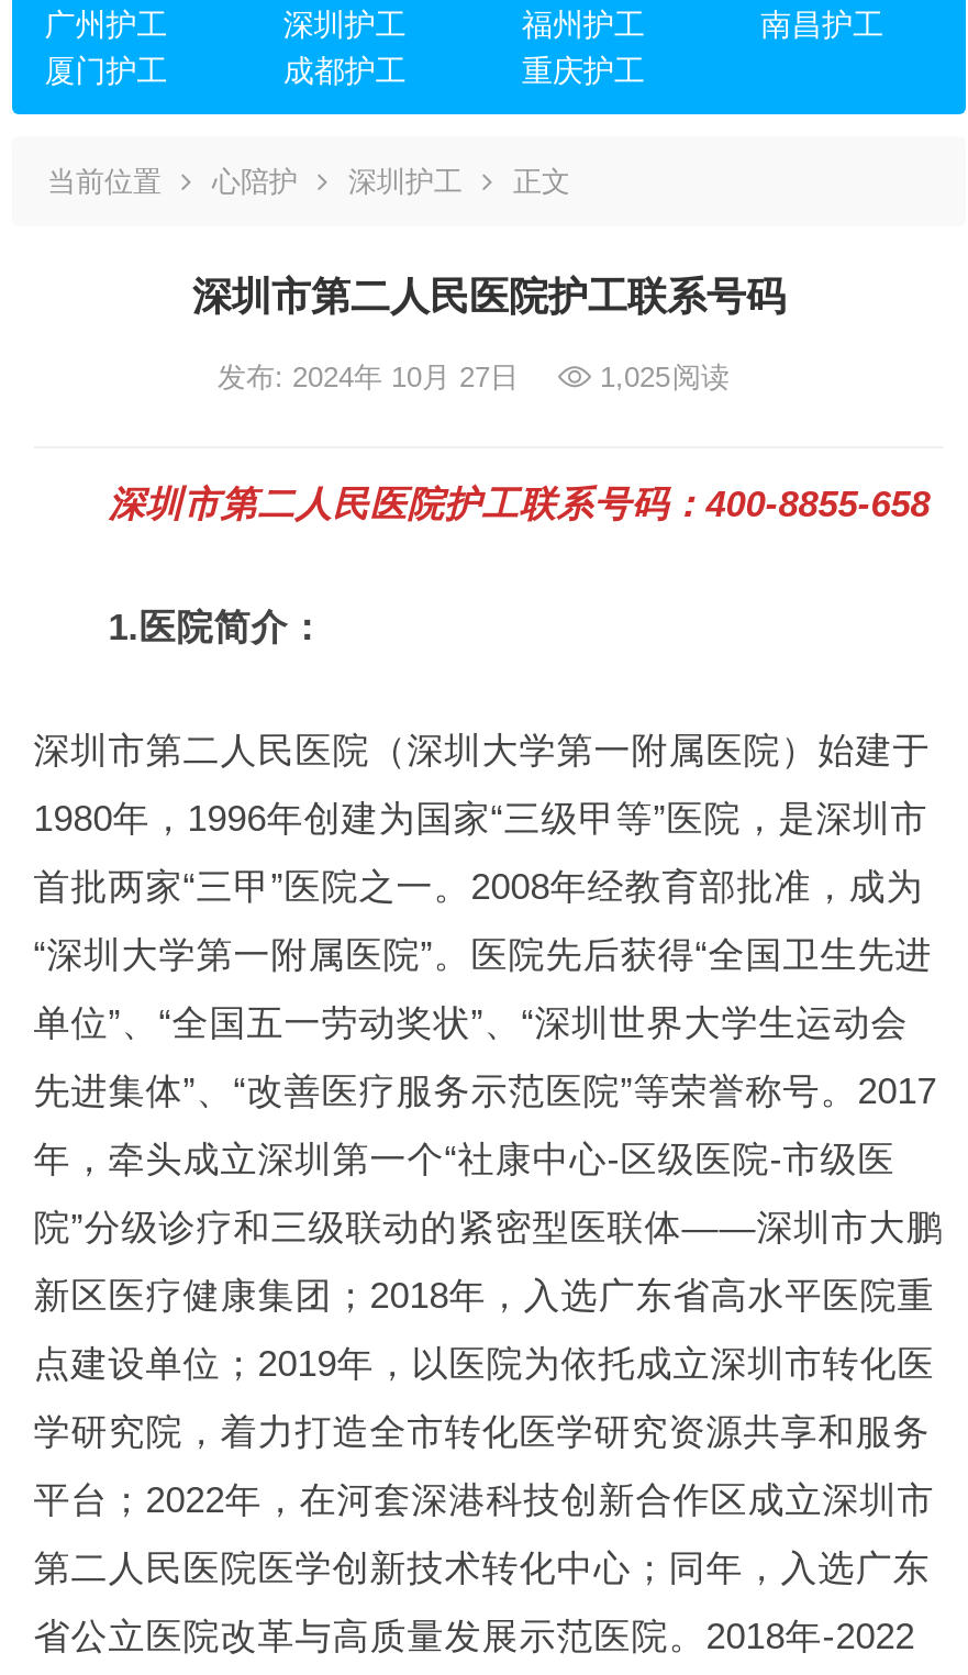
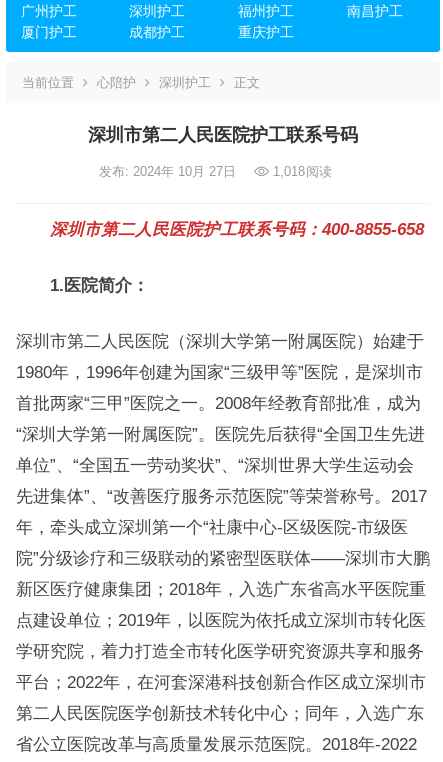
- 发布: 2024年 10月 27日 1,025阅读
+ 发布: 2024年 10月 27日 1,018阅读
